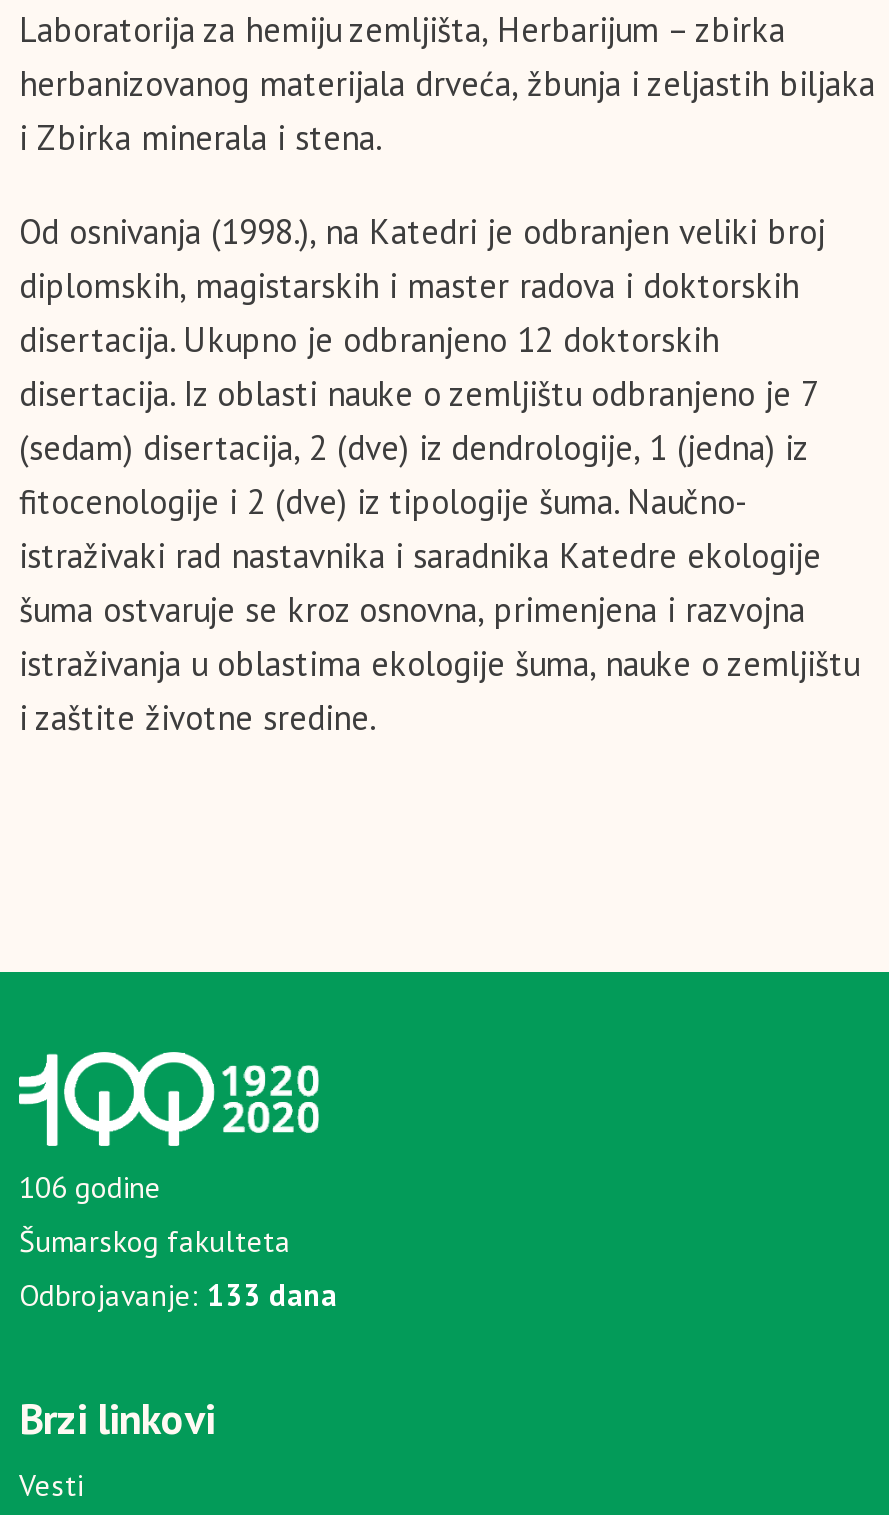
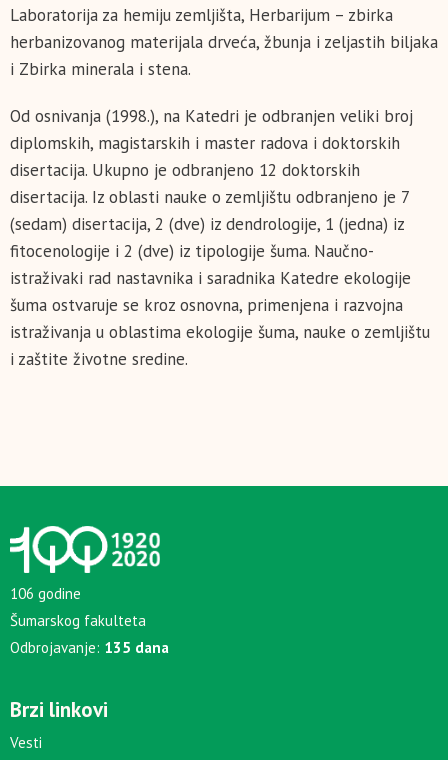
- Odbrojavanje: 133 dana
+ Odbrojavanje: 135 dana
